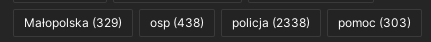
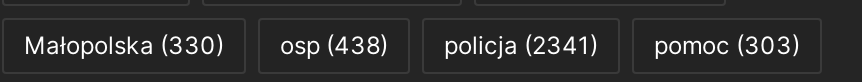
- Małopolska (329)
+ Małopolska (330)

- policja (2338)
+ policja (2341)
